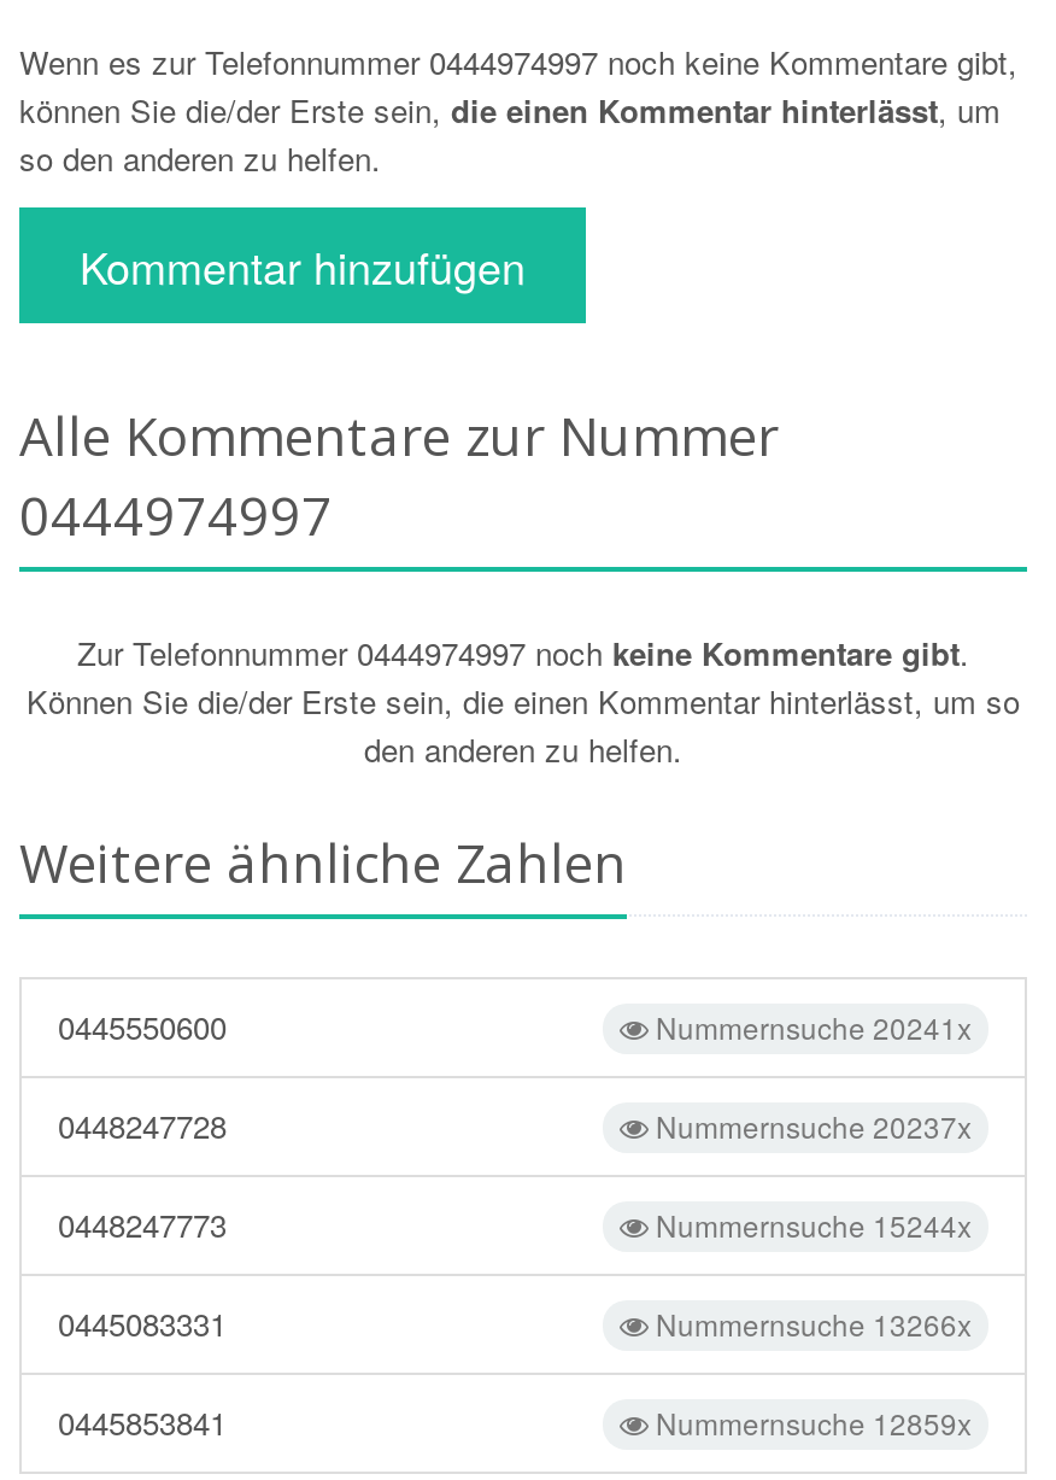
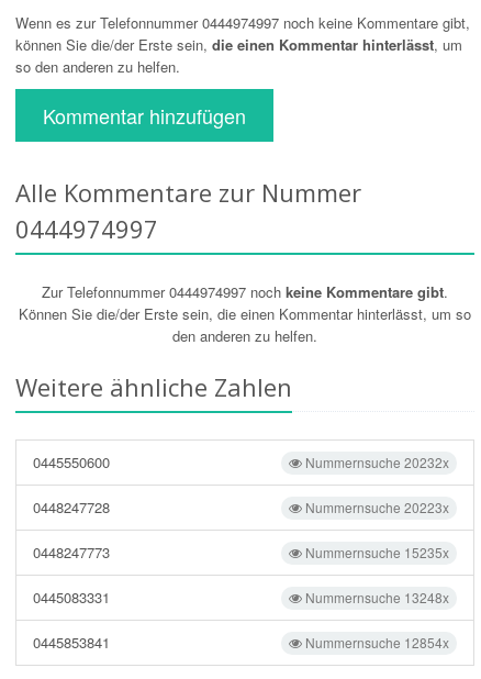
- Nummernsuche 20241x
+ Nummernsuche 20232x

- Nummernsuche 20237x
+ Nummernsuche 20223x

- Nummernsuche 15244x
+ Nummernsuche 15235x

- Nummernsuche 13266x
+ Nummernsuche 13248x

- Nummernsuche 12859x
+ Nummernsuche 12854x
